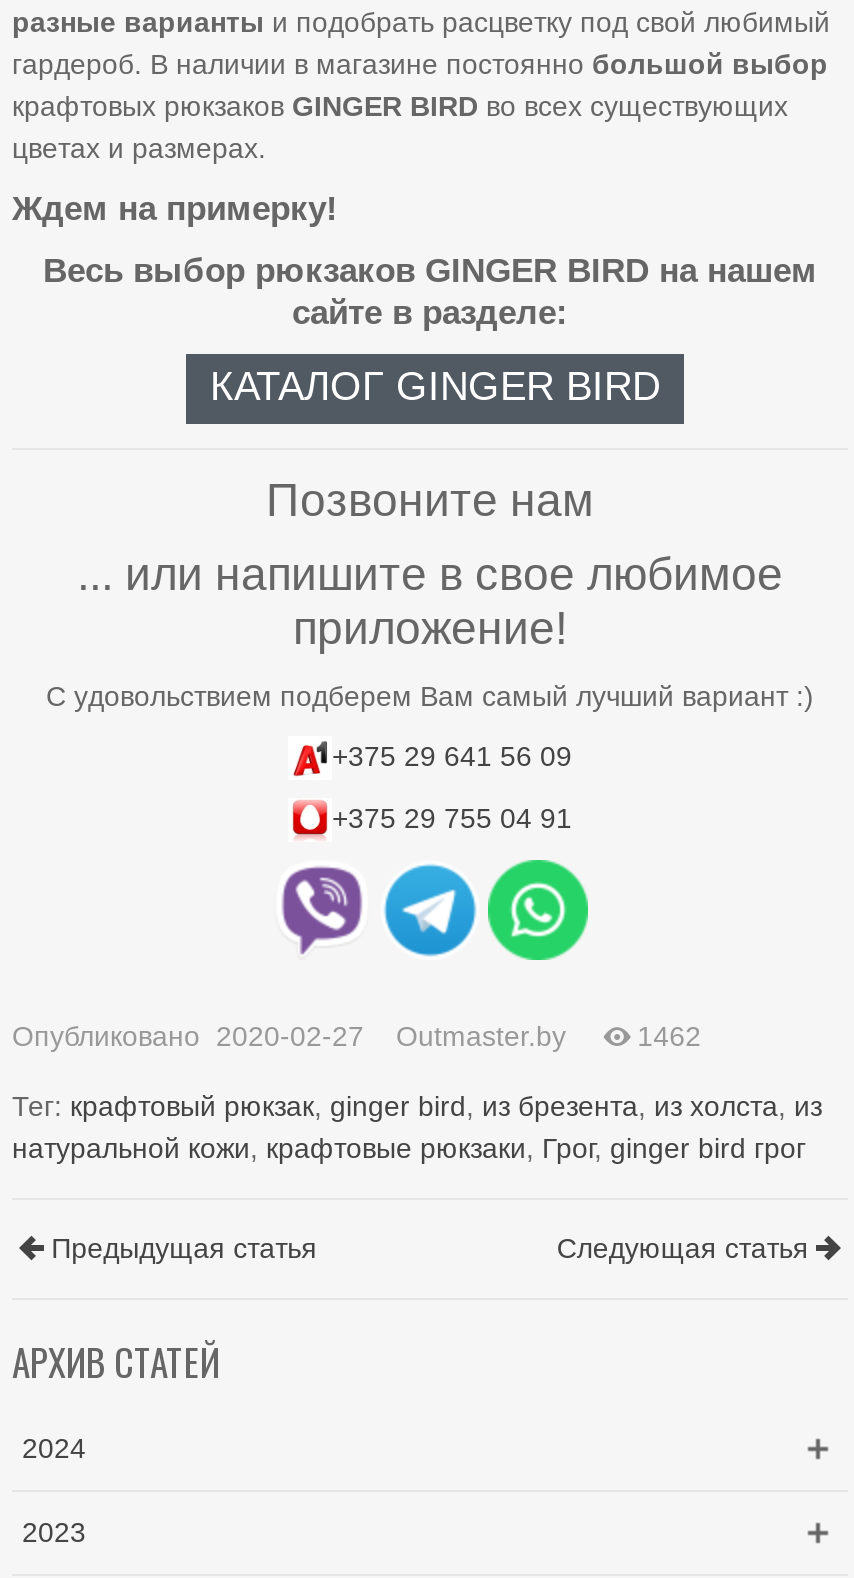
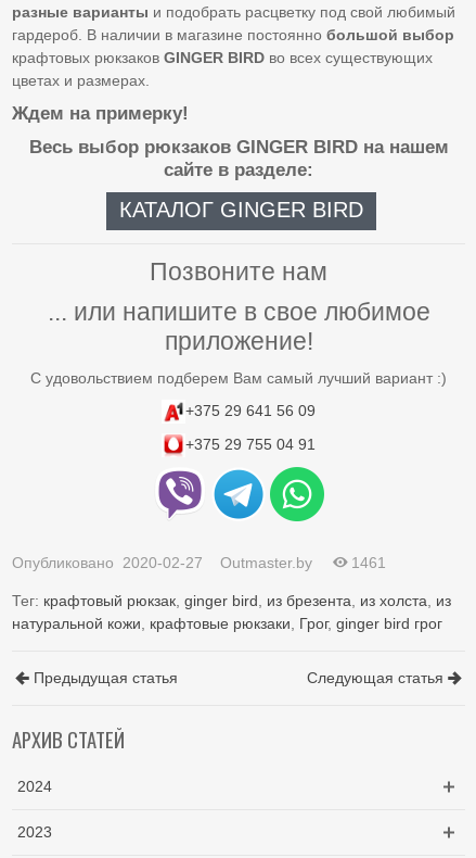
- 1462
+ 1461
